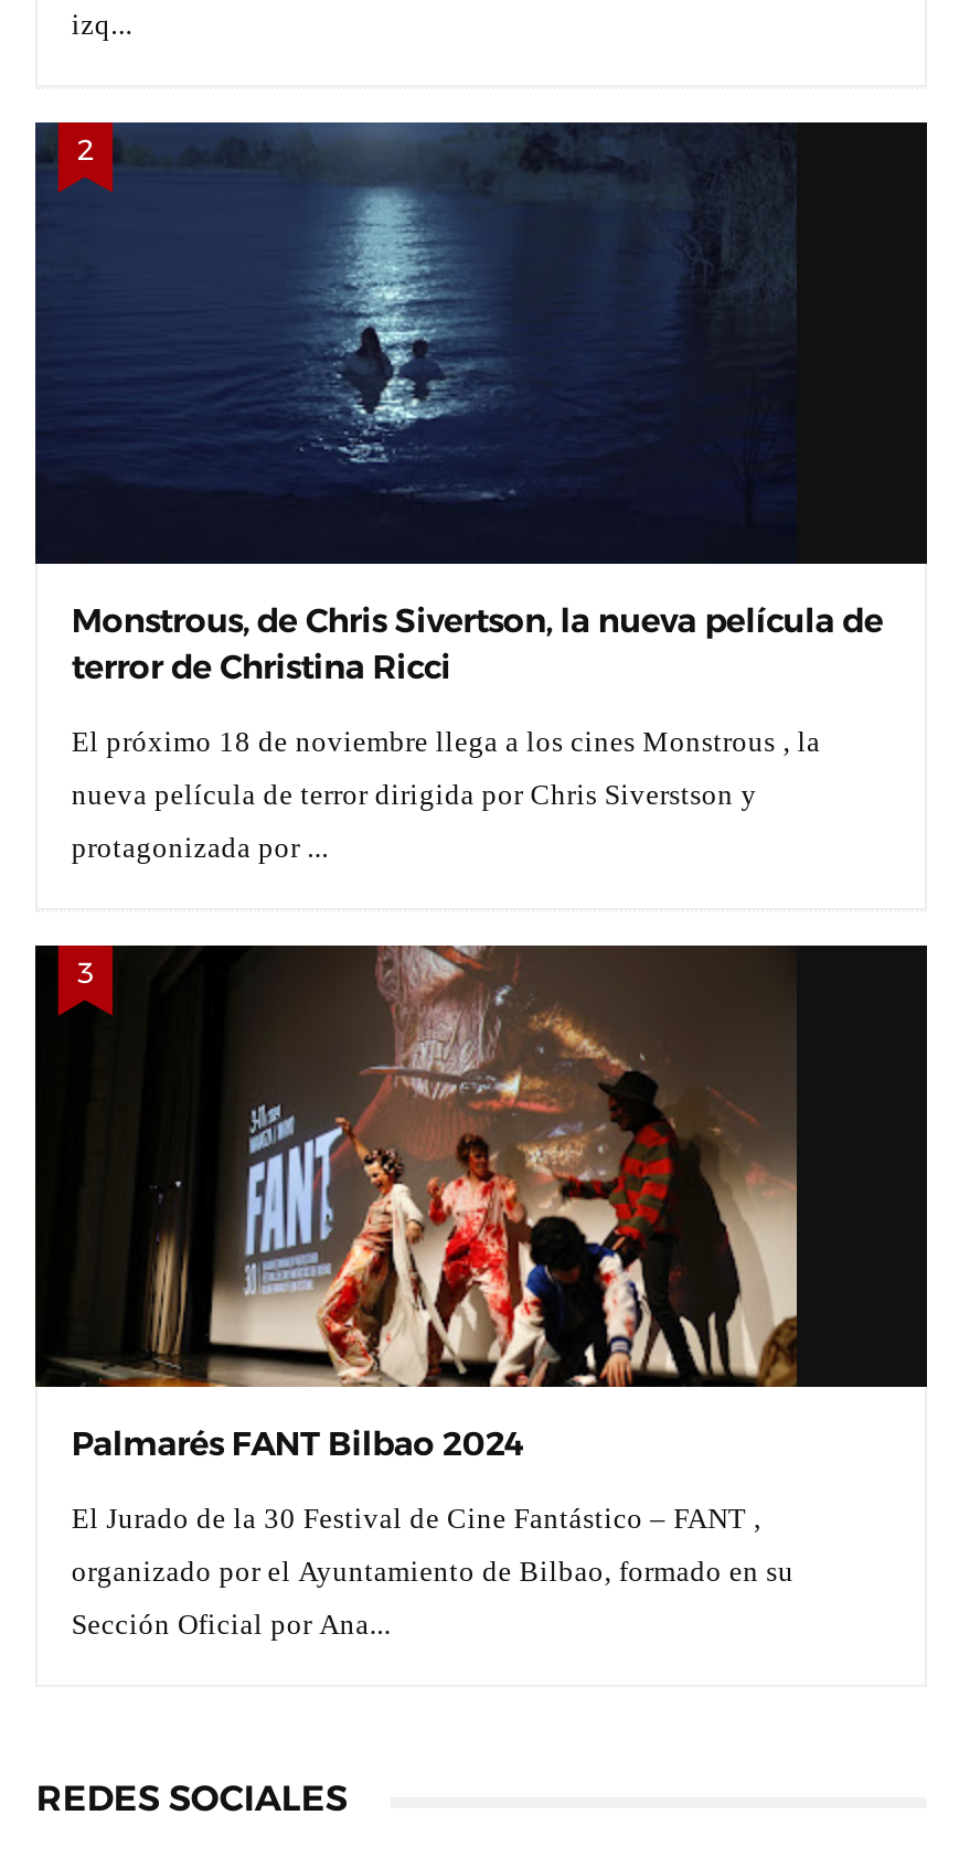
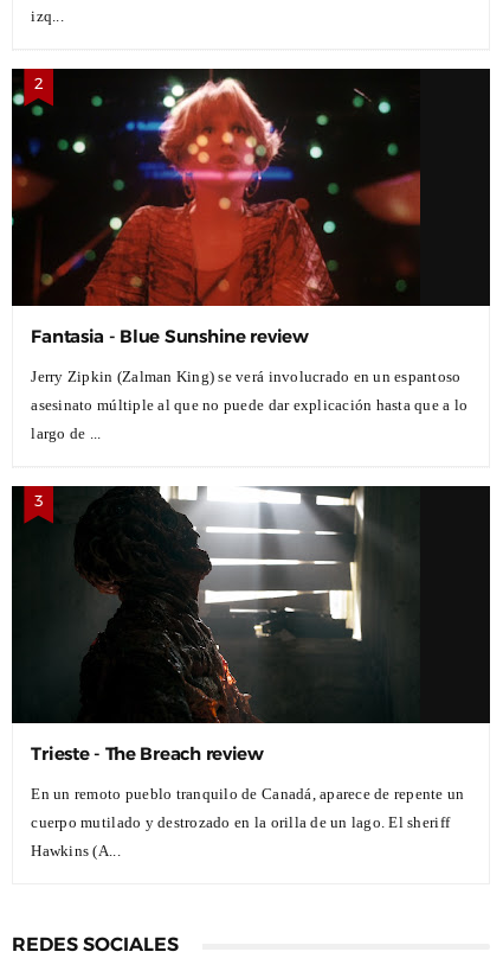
- [image]
- Monstrous, de Chris Sivertson, la nueva película de
- terror de Christina Ricci
+ [image]
+ Fantasia - Blue Sunshine review

- El próximo 18 de noviembre llega a los cines Monstrous , la
+ Jerry Zipkin (Zalman King) se verá involucrado en un espantoso

- nueva película de terror dirigida por Chris Siverstson y
+ asesinato múltiple al que no puede dar explicación hasta que a lo

- protagonizada por ...
+ largo de ...

- [image]
- Palmarés FANT Bilbao 2024
+ [image]
+ Trieste - The Breach review

- El Jurado de la 30 Festival de Cine Fantástico – FANT ,
+ En un remoto pueblo tranquilo de Canadá, aparece de repente un

- organizado por el Ayuntamiento de Bilbao, formado en su
+ cuerpo mutilado y destrozado en la orilla de un lago. El sheriff

- Sección Oficial por Ana...
+ Hawkins (A...
